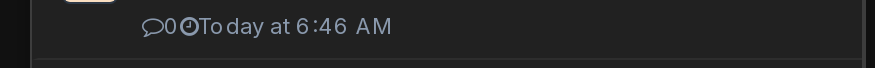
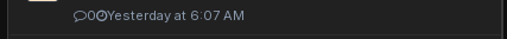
- Today at 6:46 AM
+ Yesterday at 6:07 AM
